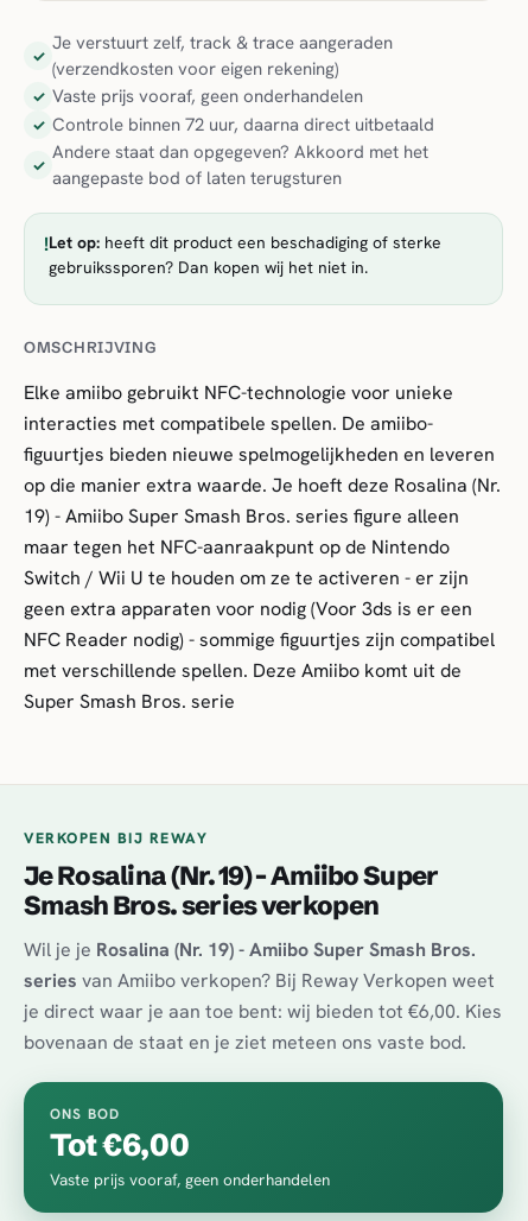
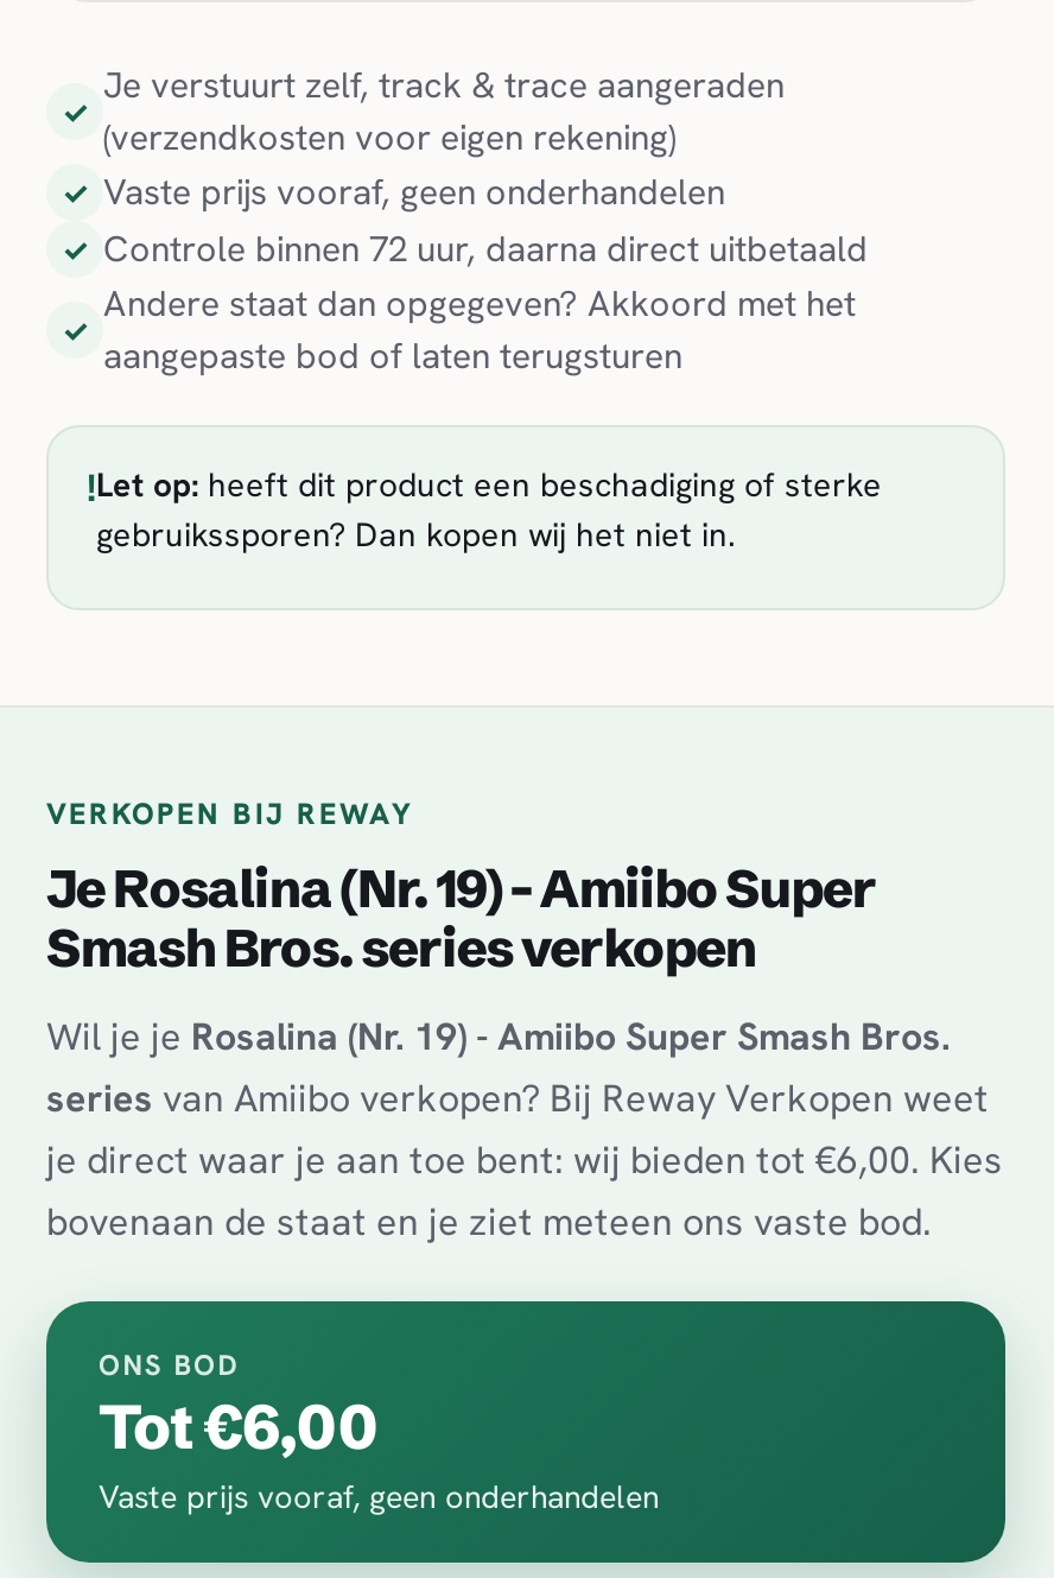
- OMSCHRIJVING
- Elke amiibo gebruikt NFC-technologie voor unieke
- interacties met compatibele spellen. De amiibo-
- figuurtjes bieden nieuwe spelmogelijkheden en leveren
- op die manier extra waarde. Je hoeft deze Rosalina (Nr.
- 19) - Amiibo Super Smash Bros. series figure alleen
- maar tegen het NFC-aanraakpunt op de Nintendo
- Switch / Wii U te houden om ze te activeren - er zijn
- geen extra apparaten voor nodig (Voor 3ds is er een
- NFC Reader nodig) - sommige figuurtjes zijn compatibel
- met verschillende spellen. Deze Amiibo komt uit de
- Super Smash Bros. serie
